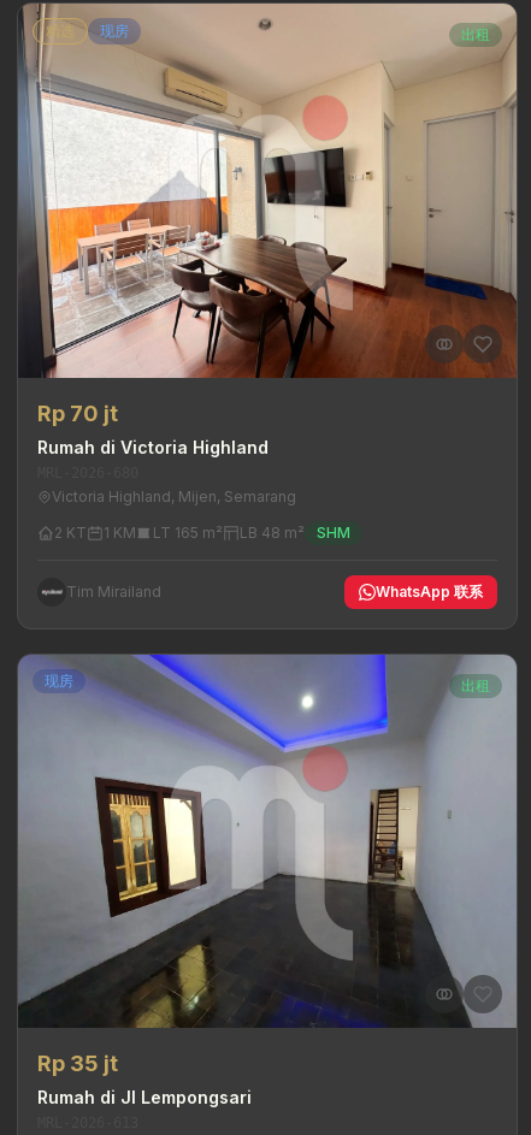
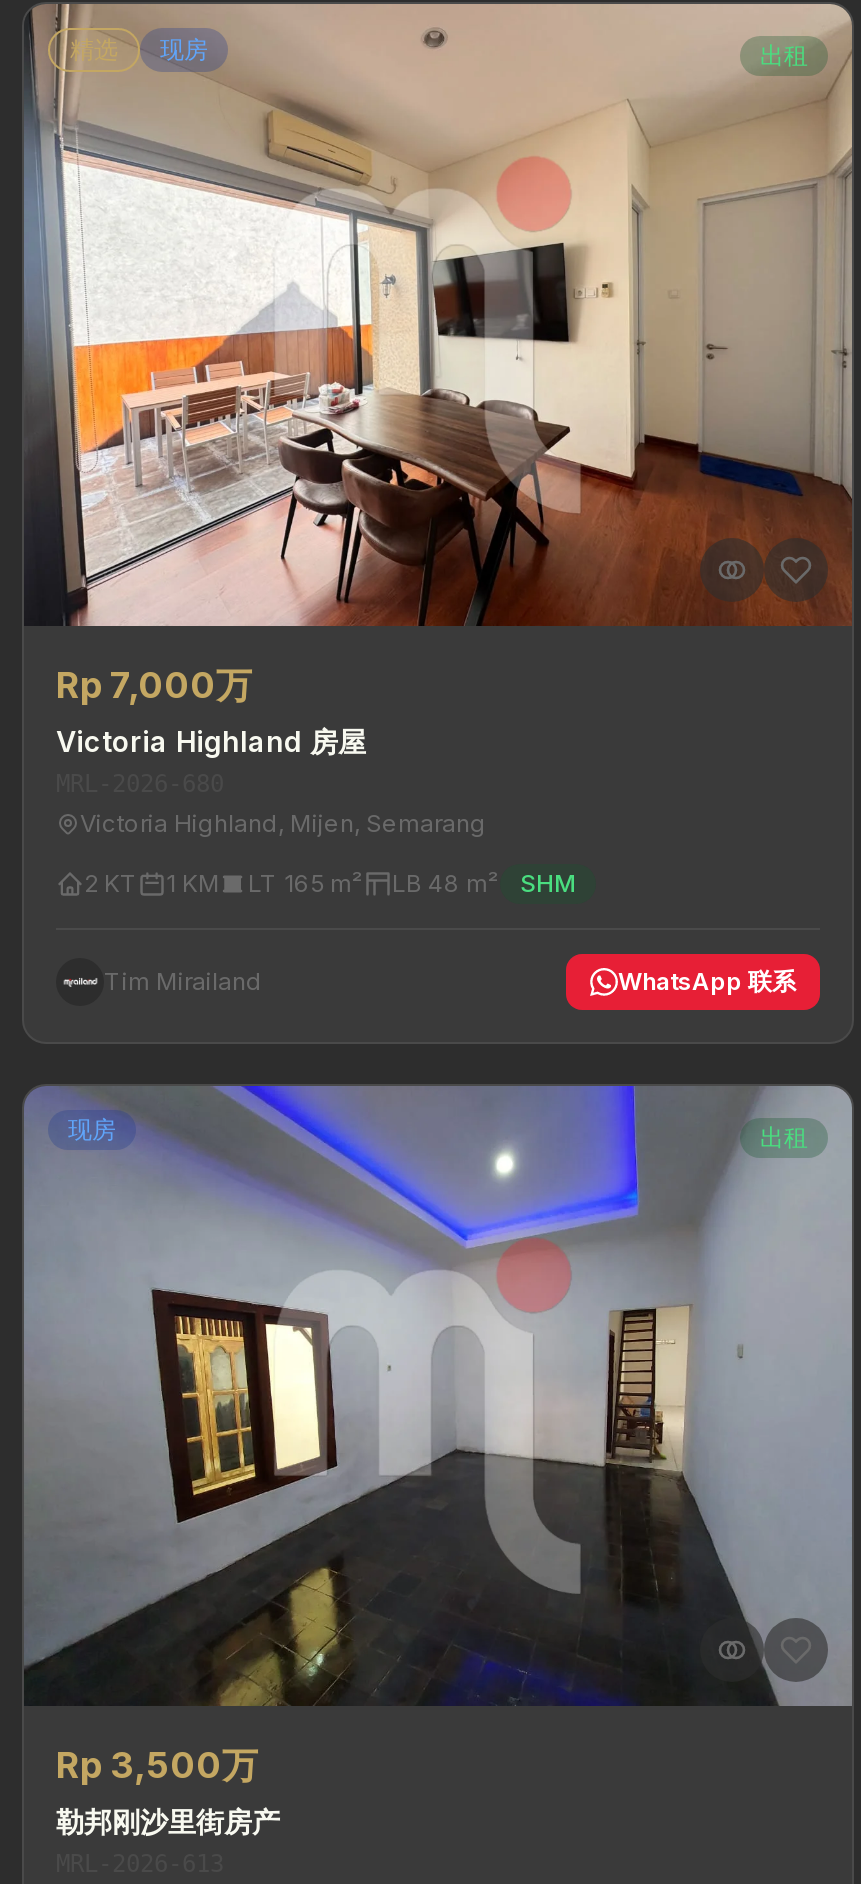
- Rp 70 jt
- Rumah di Victoria Highland
+ Rp 7,000万
+ Victoria Highland 房屋

- Rp 35 jt
- Rumah di Jl Lempongsari
+ Rp 3,500万
+ 勒邦刚沙里街房产
